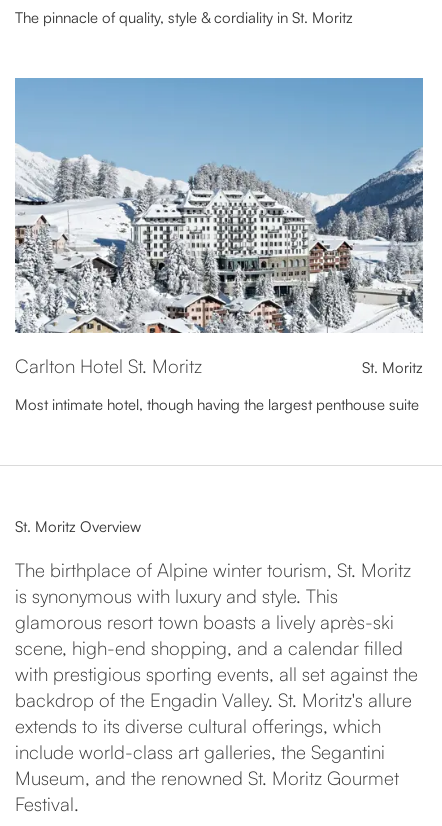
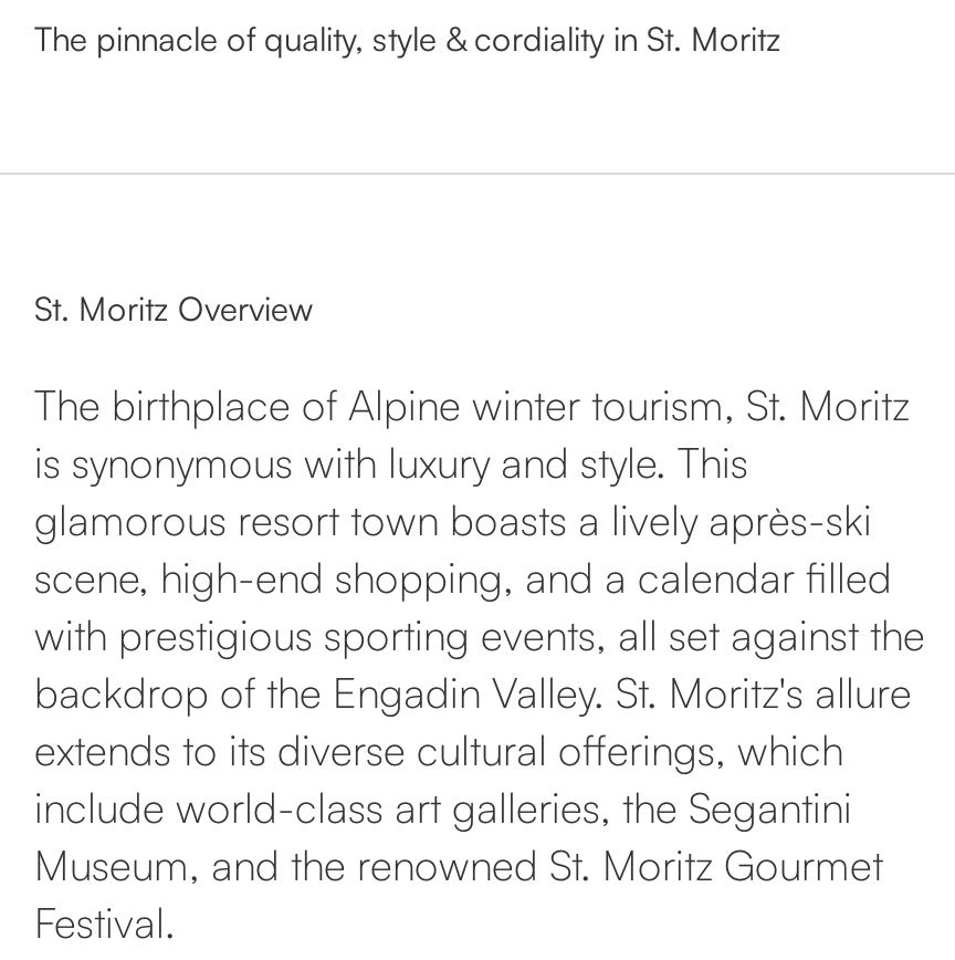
- [image]
- Carlton Hotel St. Moritz
- St. Moritz
- Most intimate hotel, though having the largest penthouse suite
